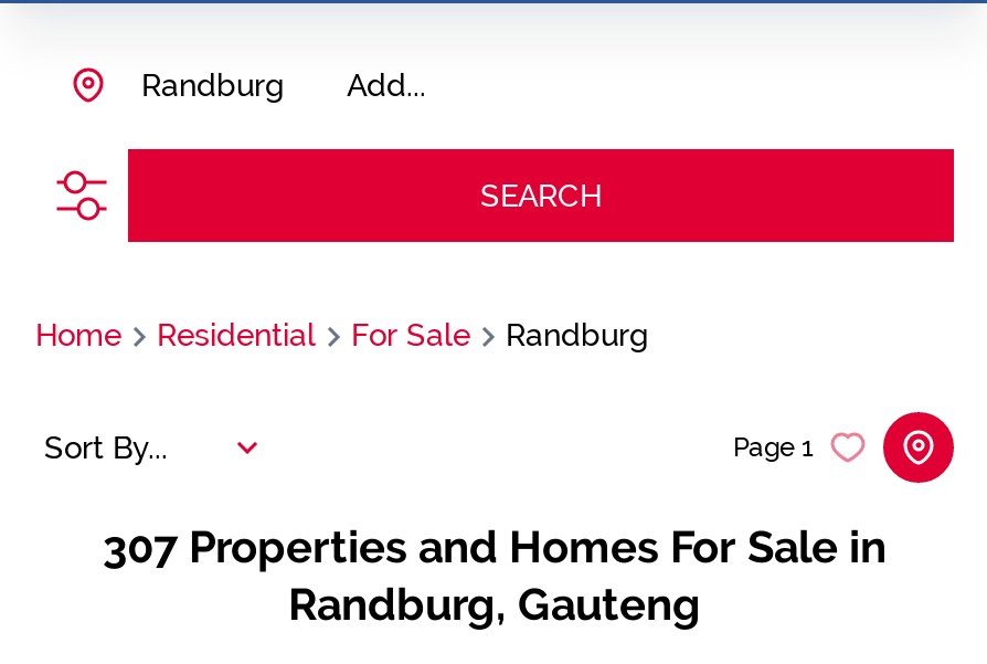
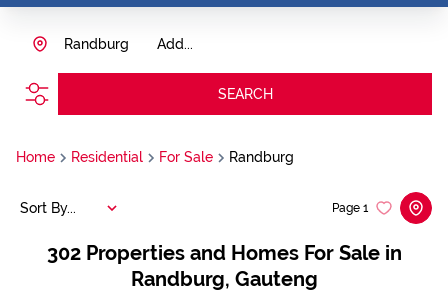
- 307 Properties and Homes For Sale in
+ 302 Properties and Homes For Sale in
